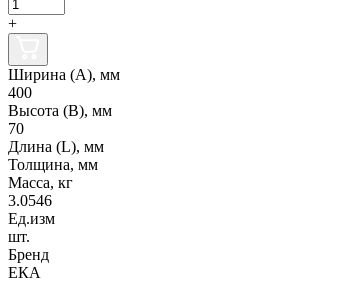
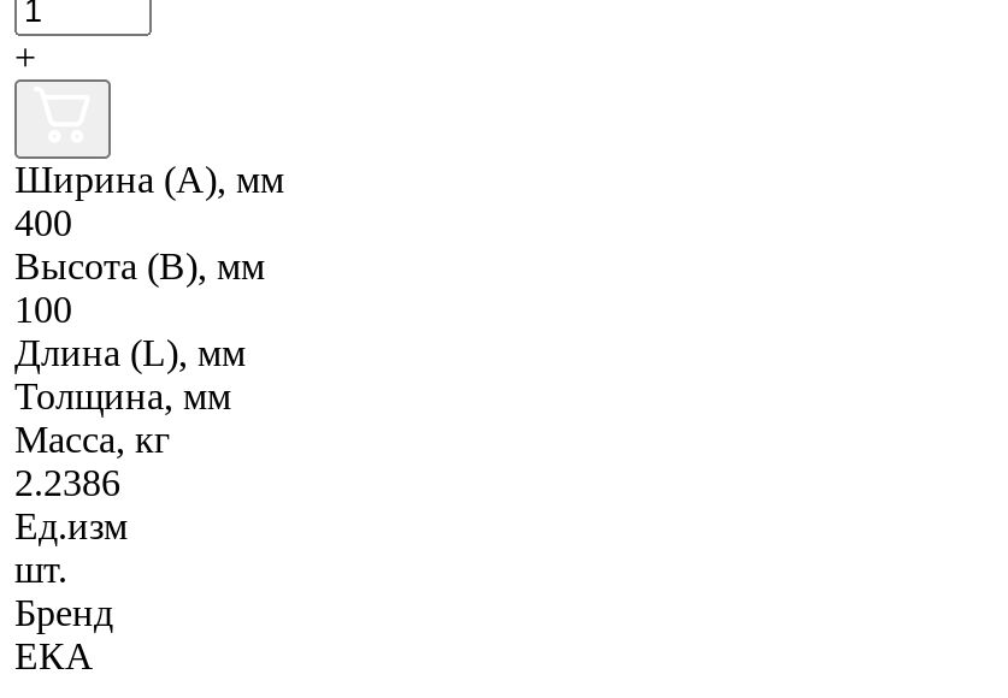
- 70
+ 100

- 3.0546
+ 2.2386
